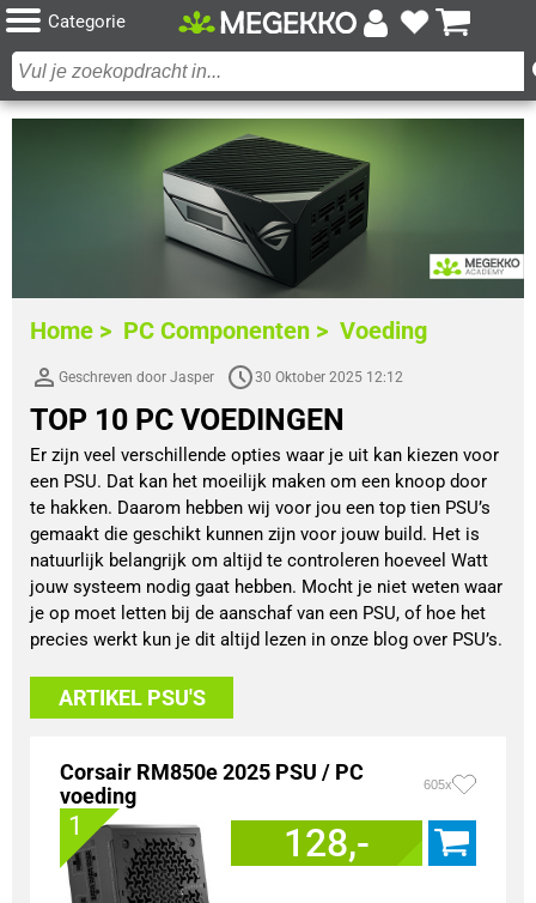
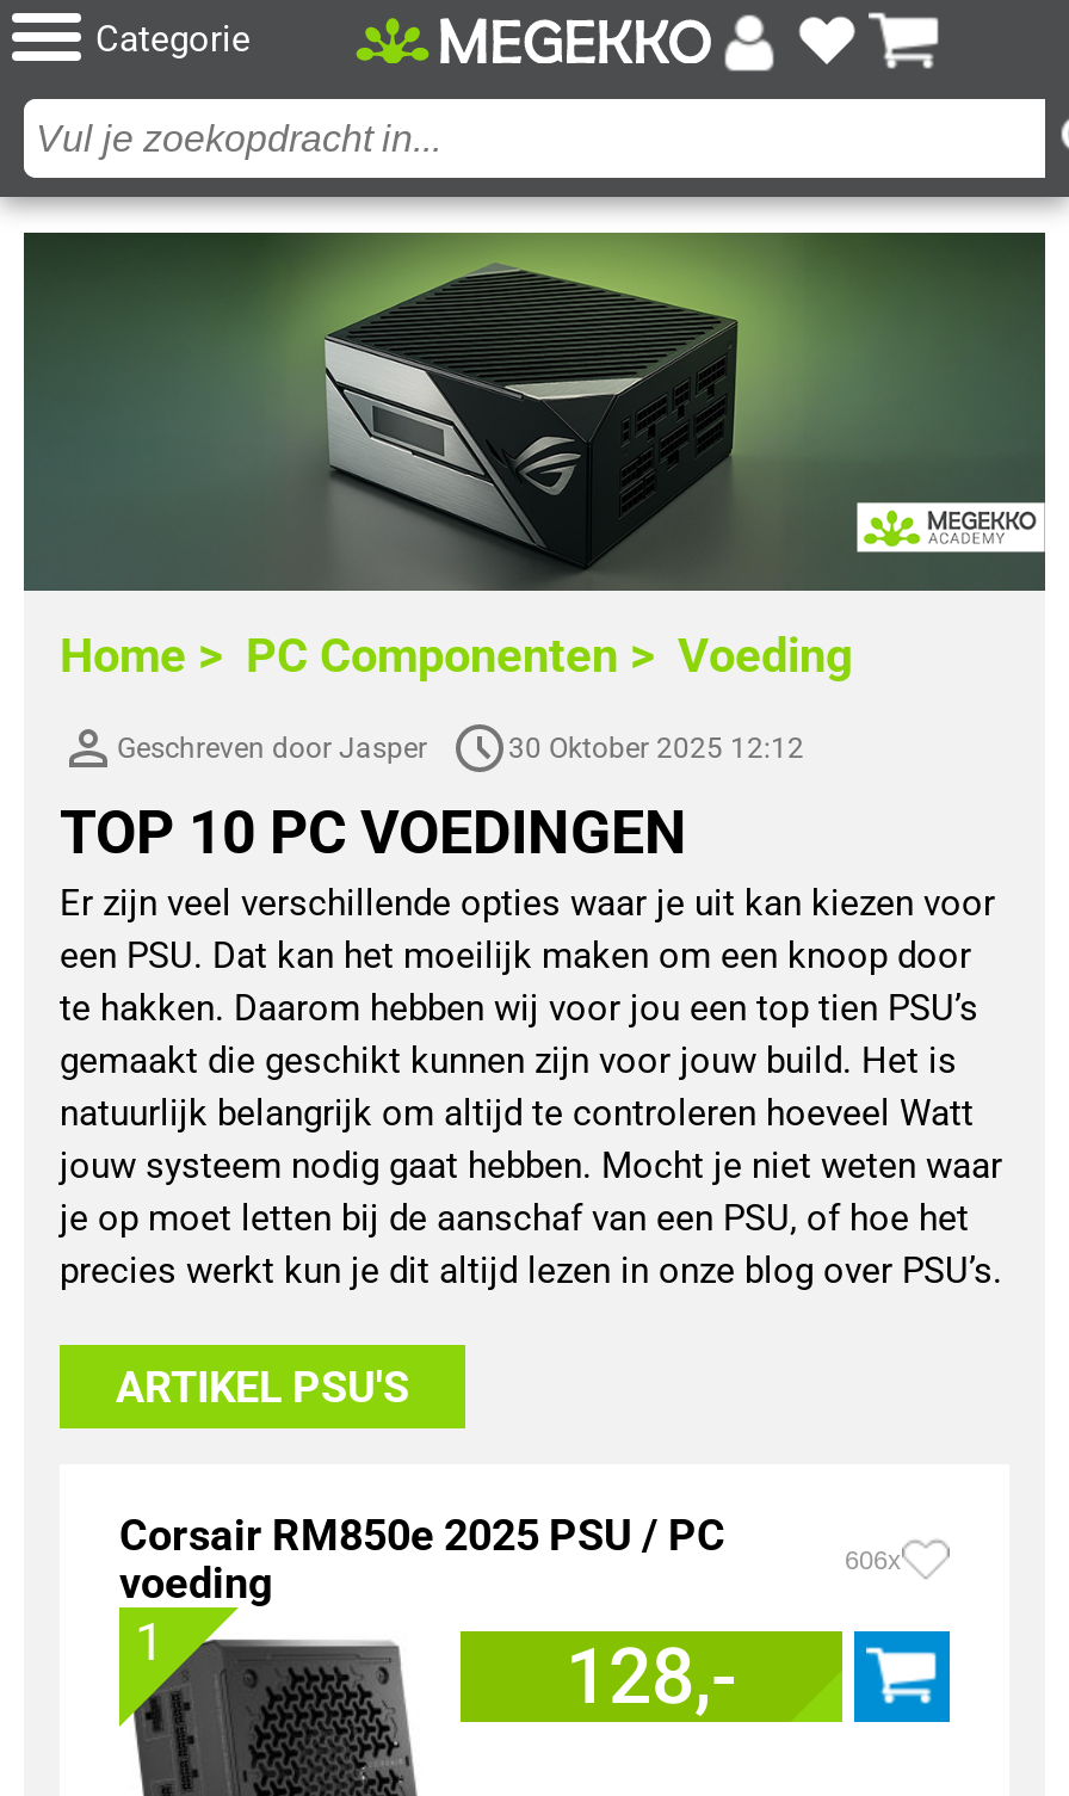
- 605x
+ 606x
